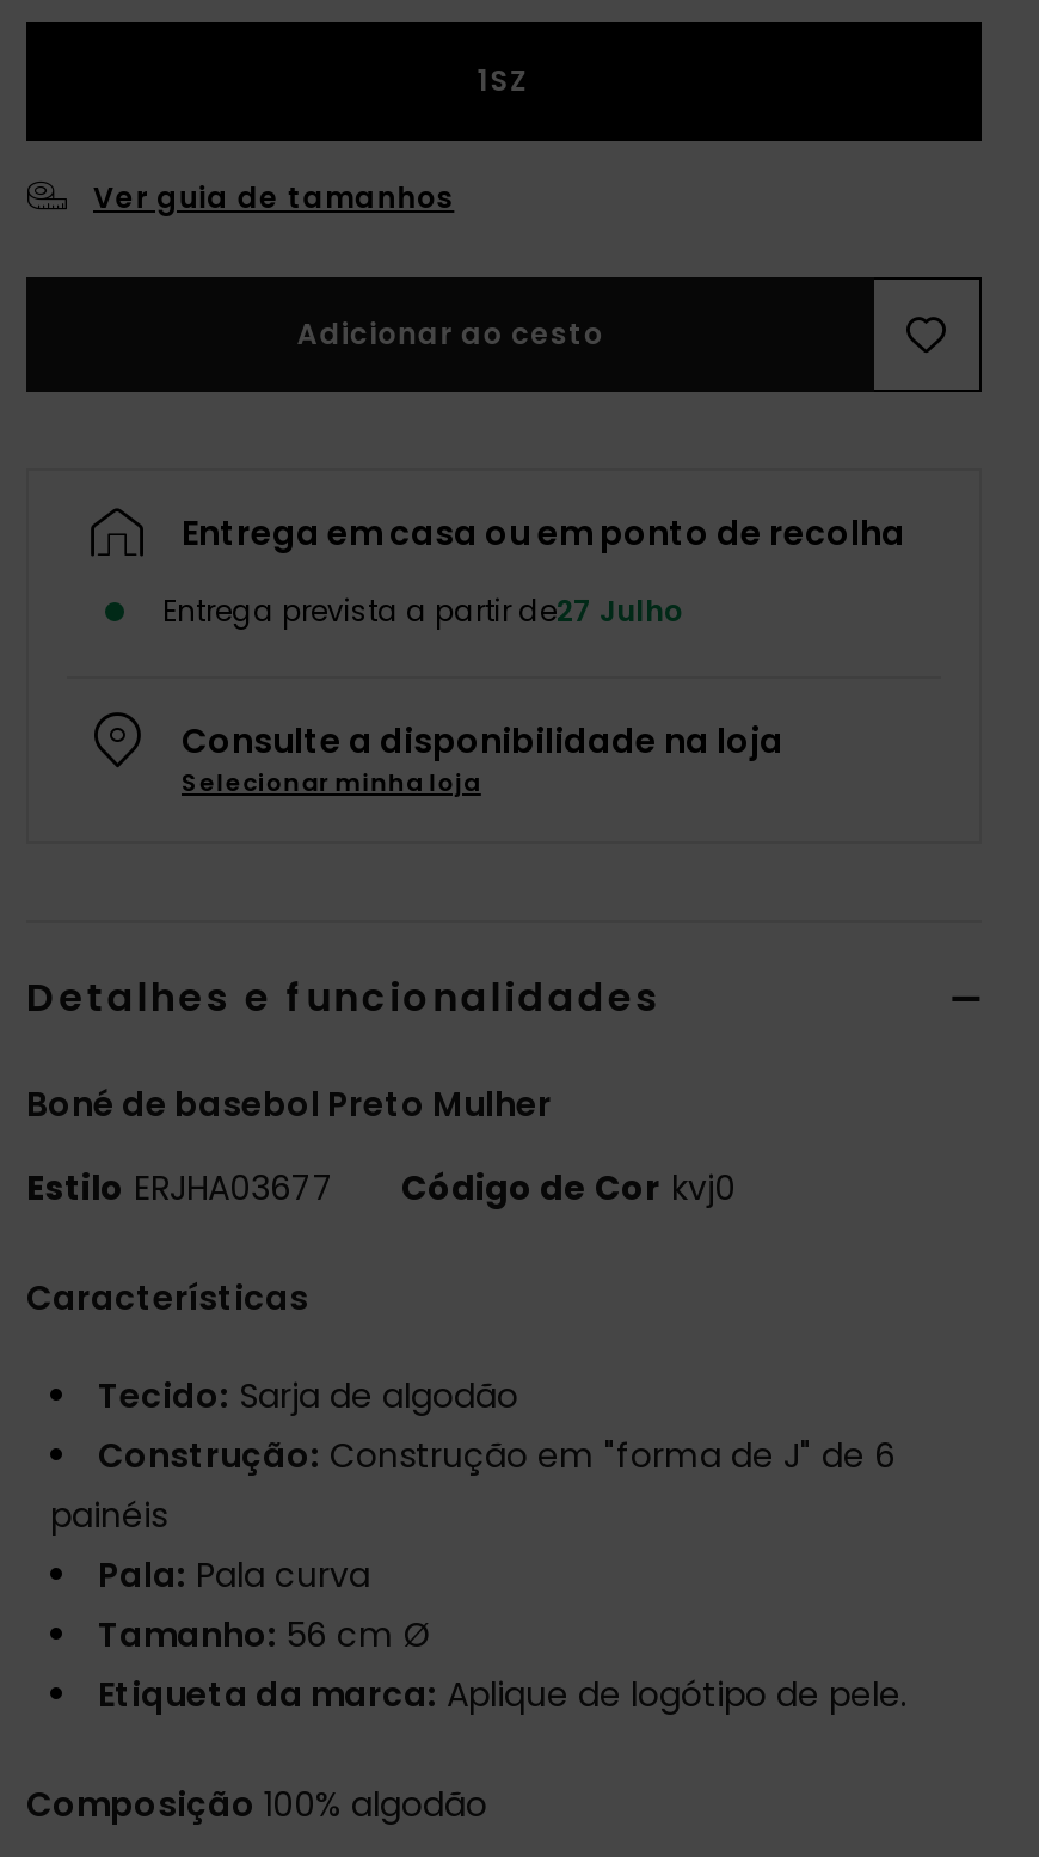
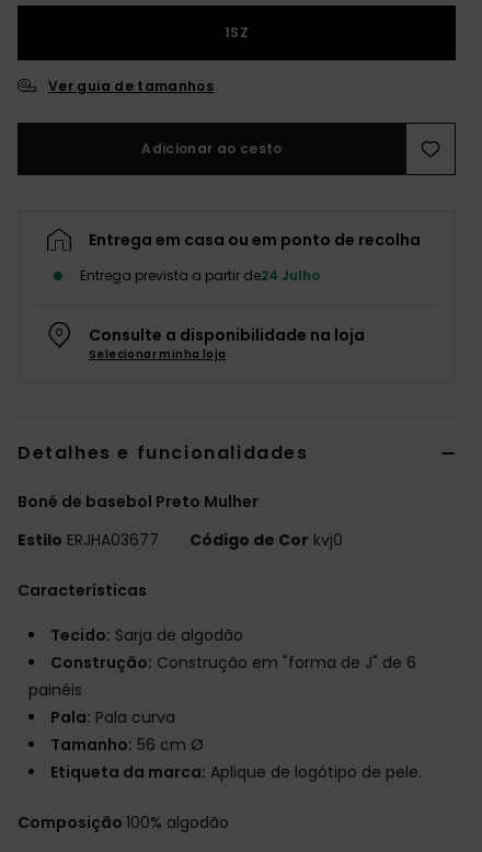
- Entrega prevista a partir de27 Julho
+ Entrega prevista a partir de24 Julho
